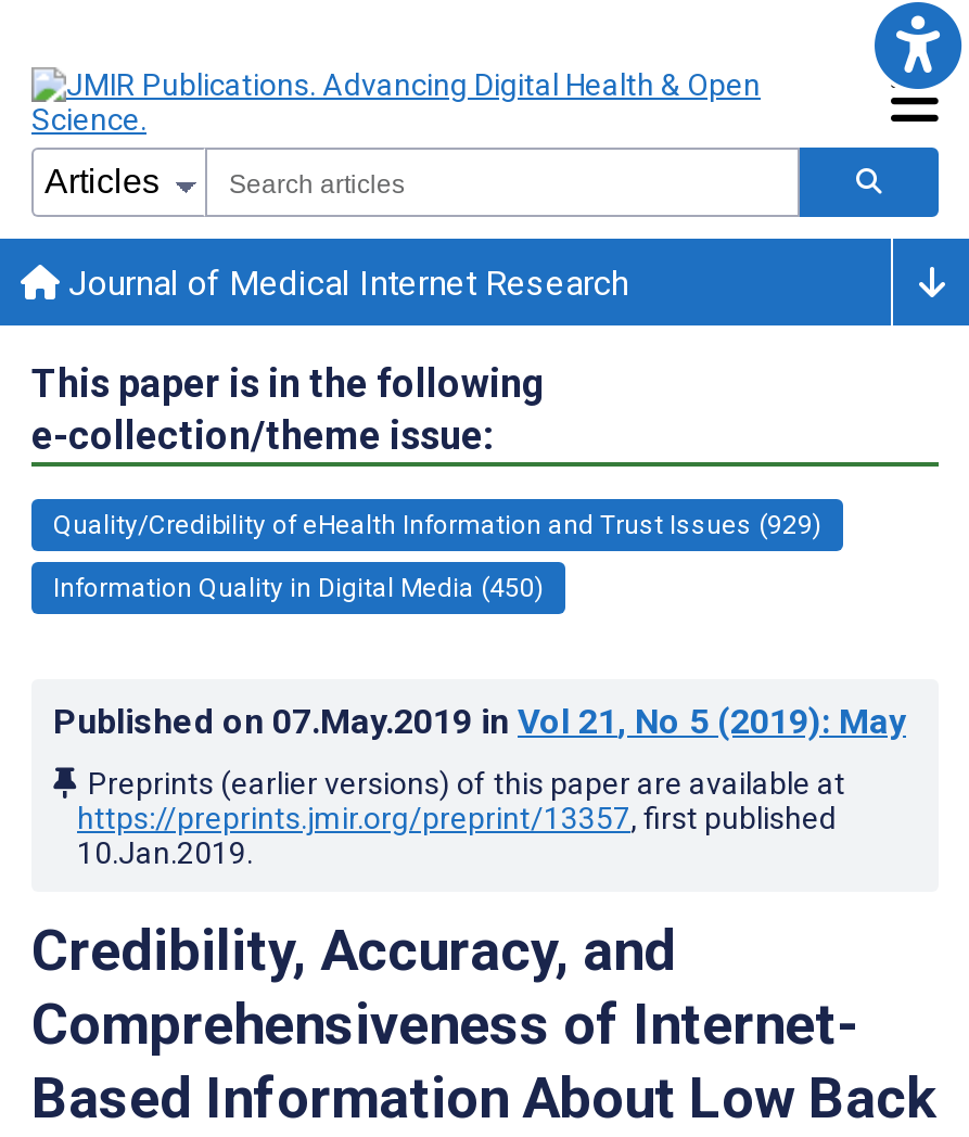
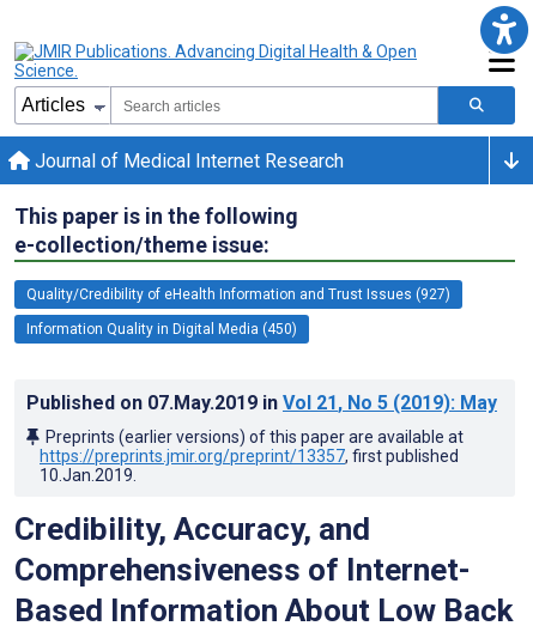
- Quality/Credibility of eHealth Information and Trust Issues (929)
+ Quality/Credibility of eHealth Information and Trust Issues (927)
